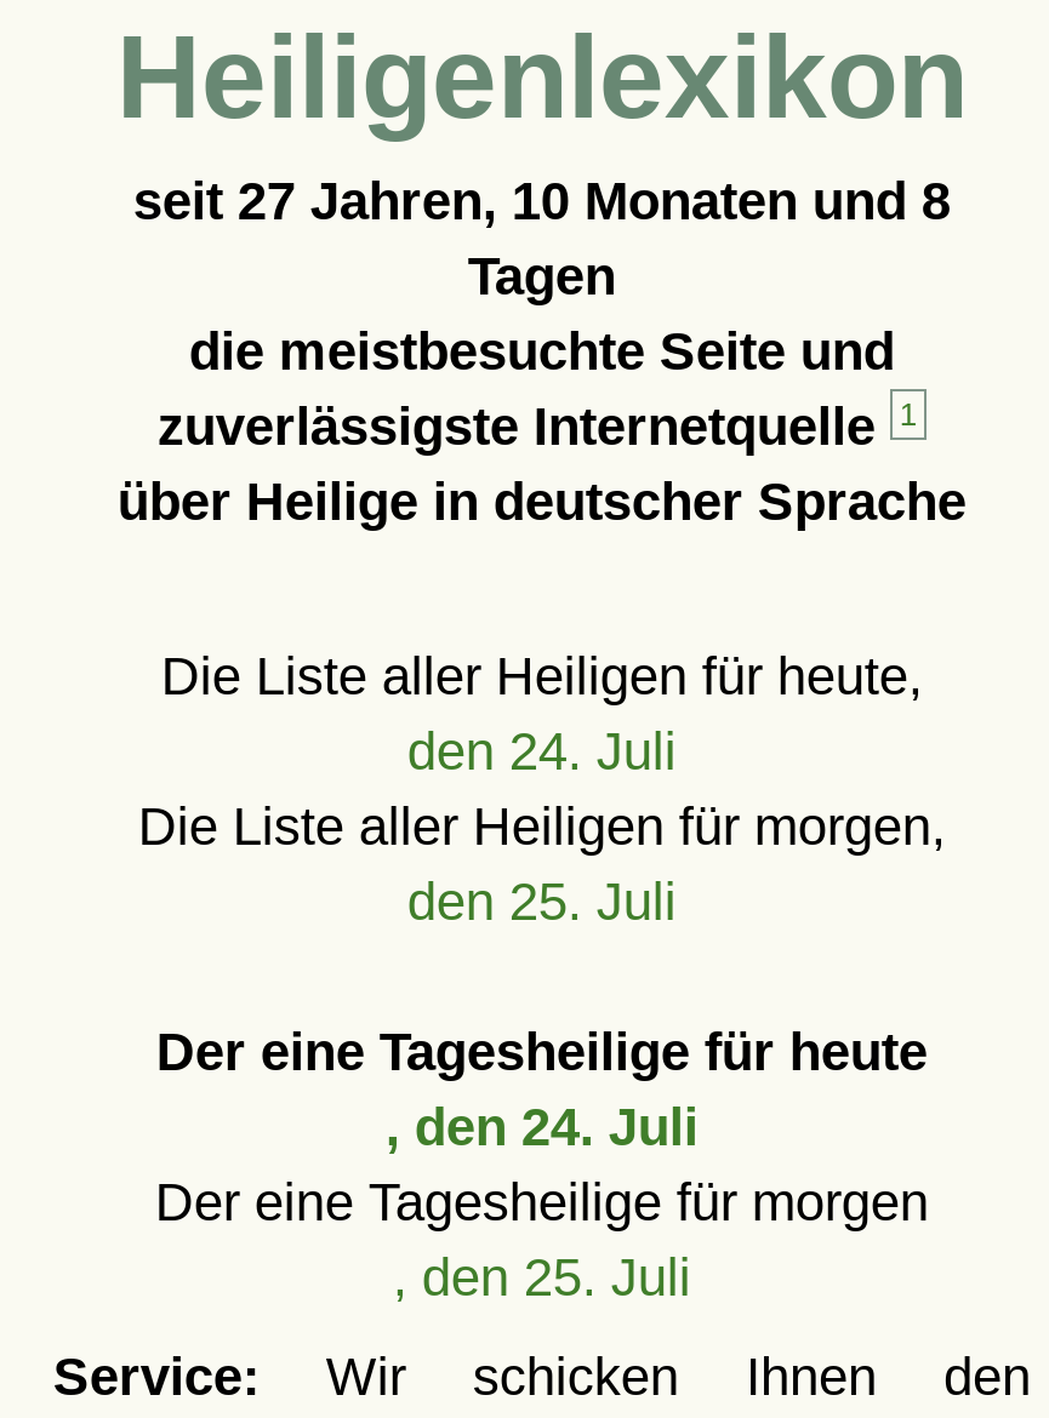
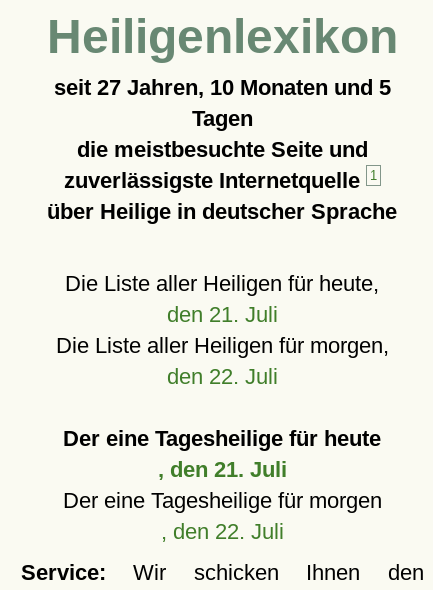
- seit 27 Jahren, 10 Monaten und 8
+ seit 27 Jahren, 10 Monaten und 5

- den 24. Juli
+ den 21. Juli

- den 25. Juli
+ den 22. Juli

- , den 24. Juli
+ , den 21. Juli

- , den 25. Juli
+ , den 22. Juli
